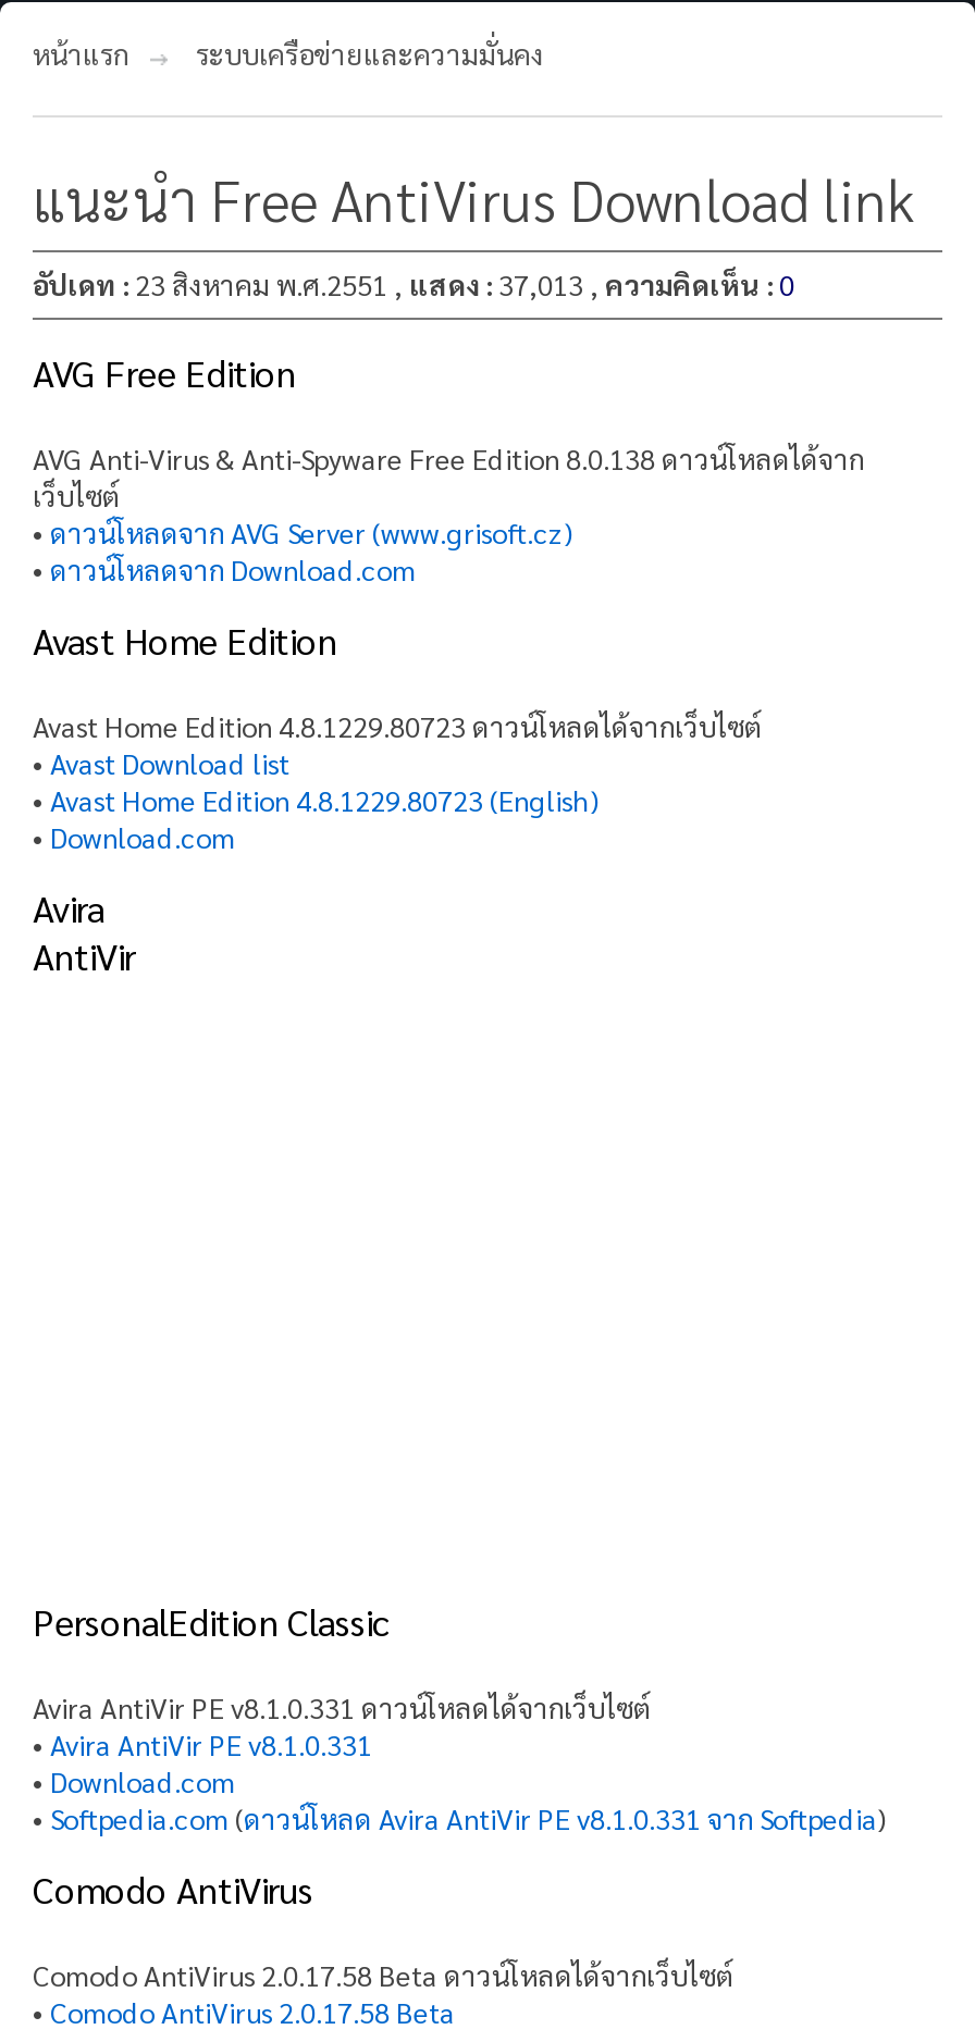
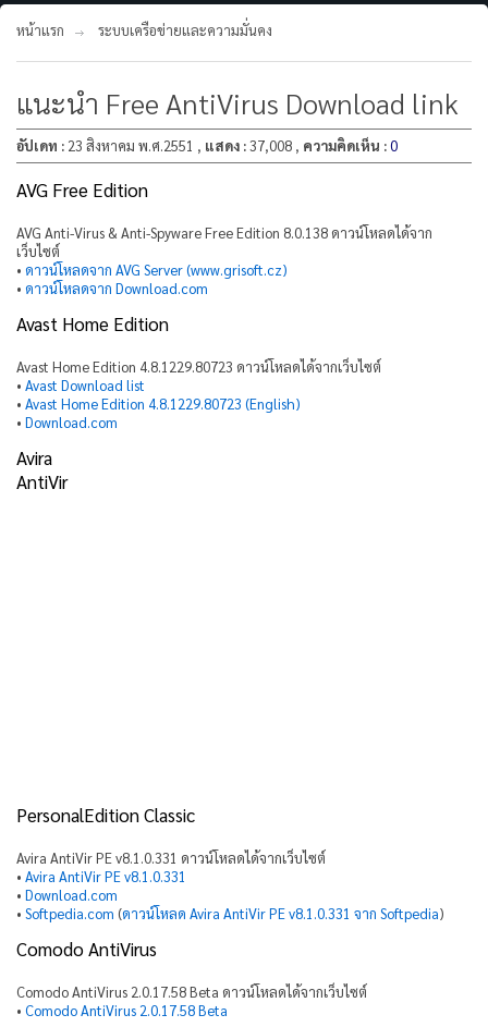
- อัปเดท : 23 สิงหาคม พ.ศ.2551 ,แสดง : 37,013 ,ความคิดเห็น : 0
+ อัปเดท : 23 สิงหาคม พ.ศ.2551 ,แสดง : 37,008 ,ความคิดเห็น : 0
